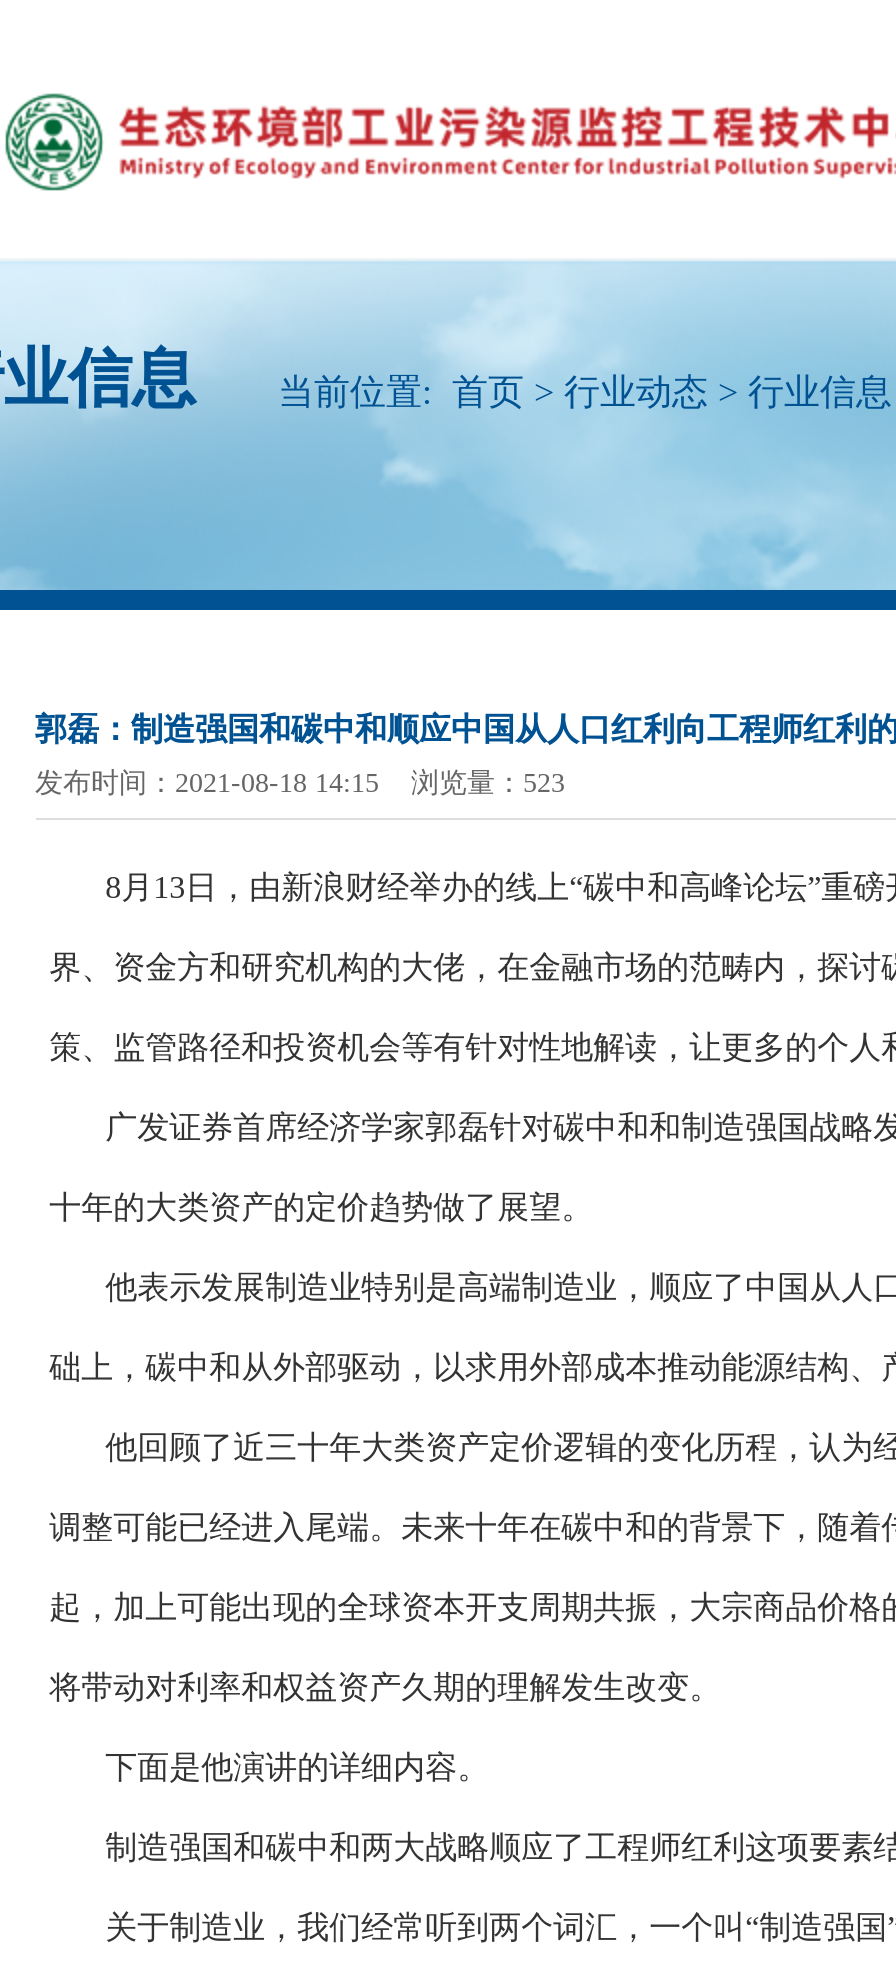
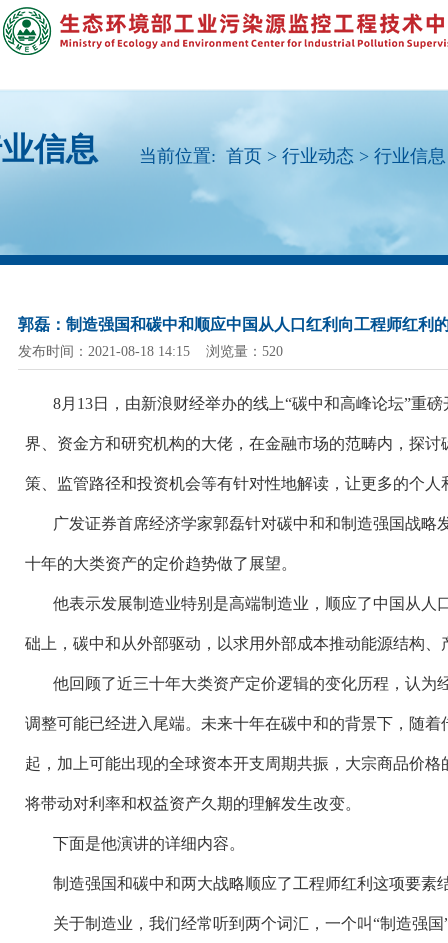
- 发布时间：2021-08-18 14:15 浏览量：523
+ 发布时间：2021-08-18 14:15 浏览量：520
